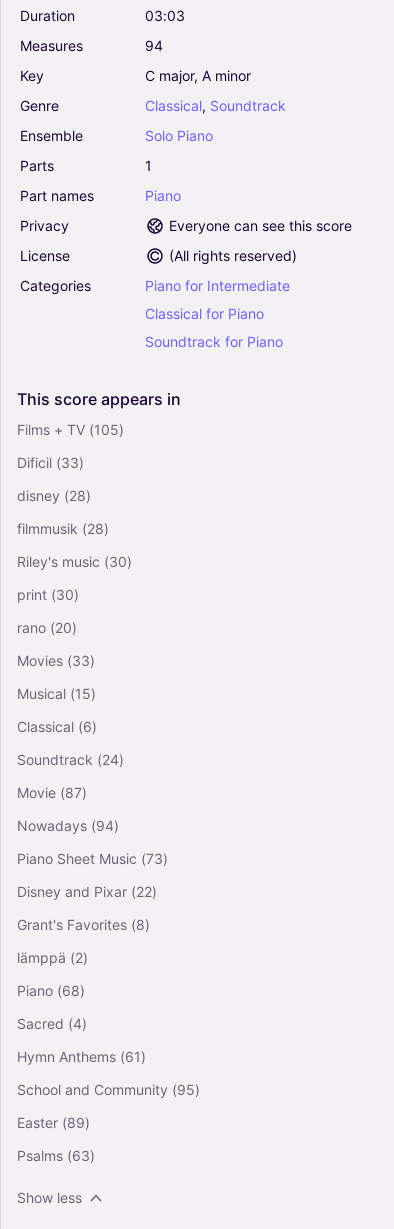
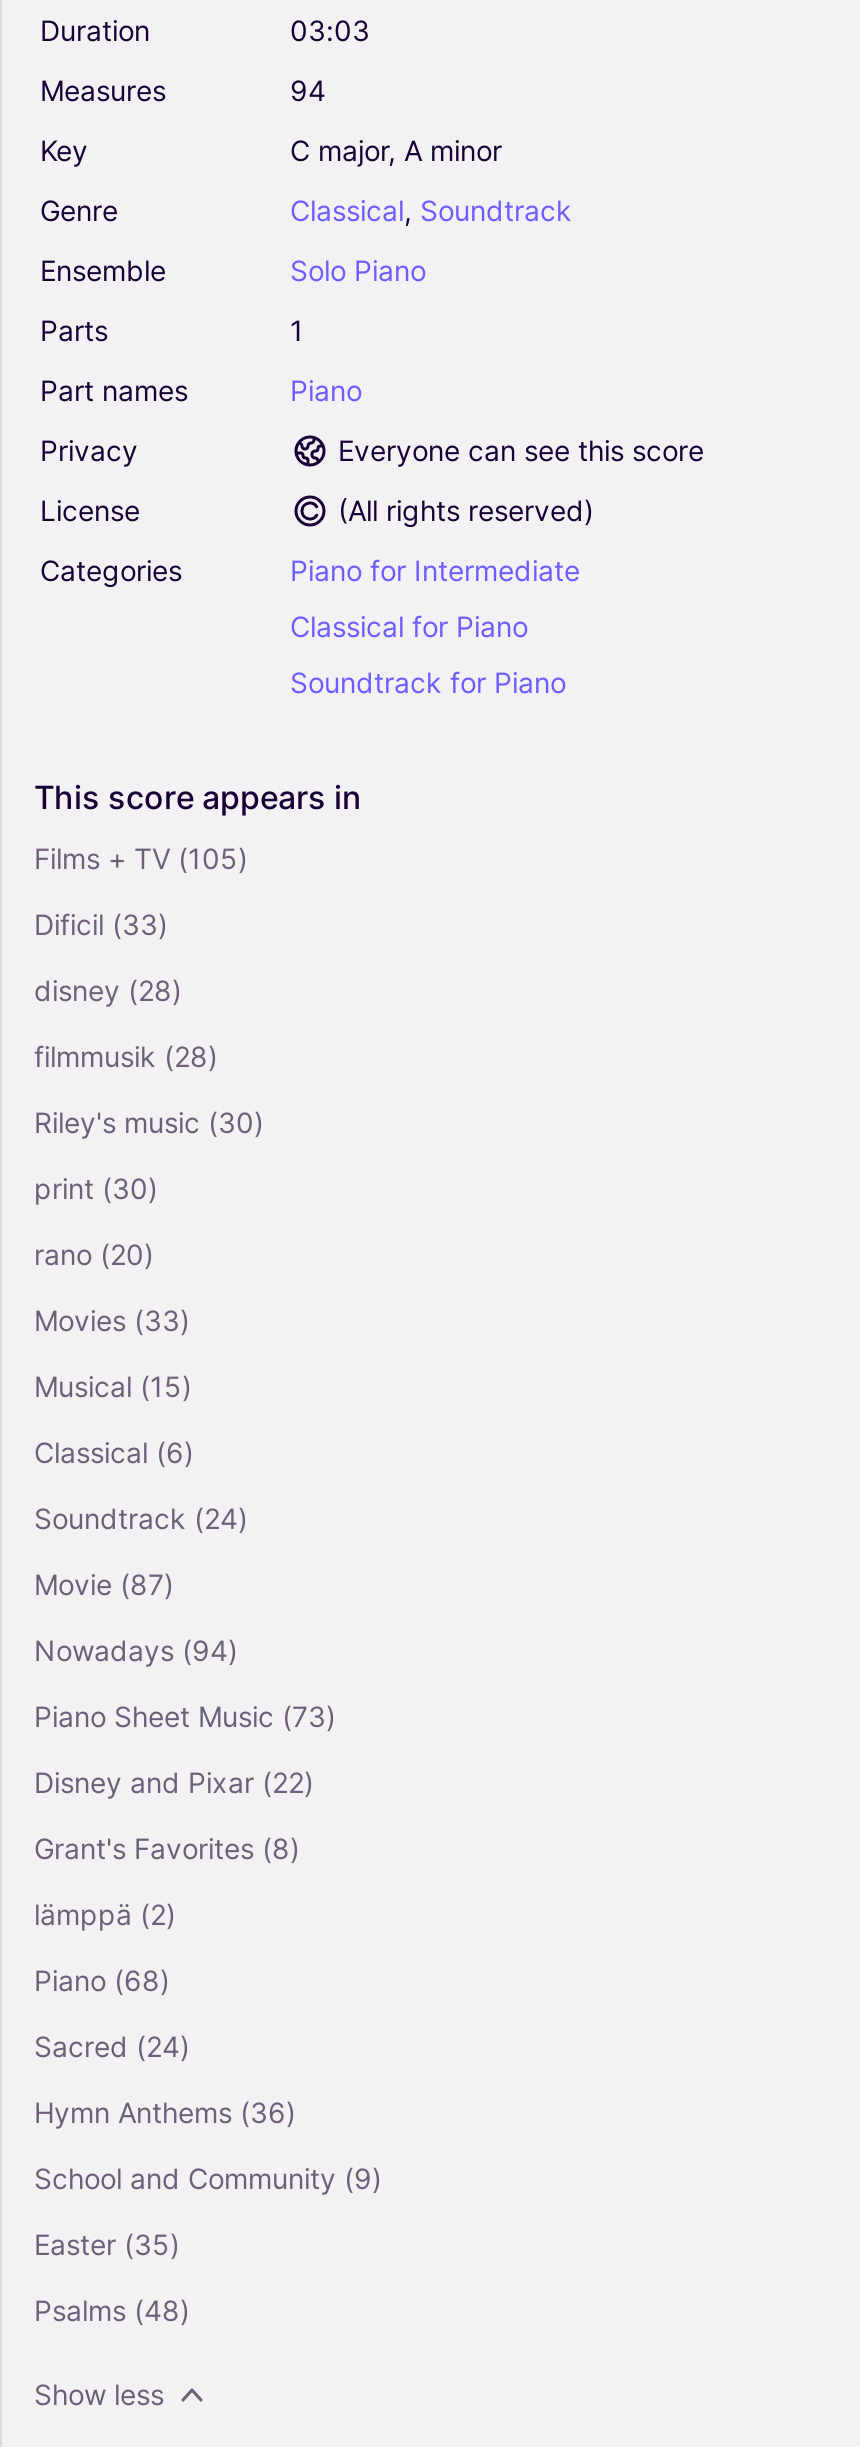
- Sacred (4)
+ Sacred (24)

- Hymn Anthems (61)
+ Hymn Anthems (36)

- School and Community (95)
+ School and Community (9)

- Easter (89)
+ Easter (35)

- Psalms (63)
+ Psalms (48)
